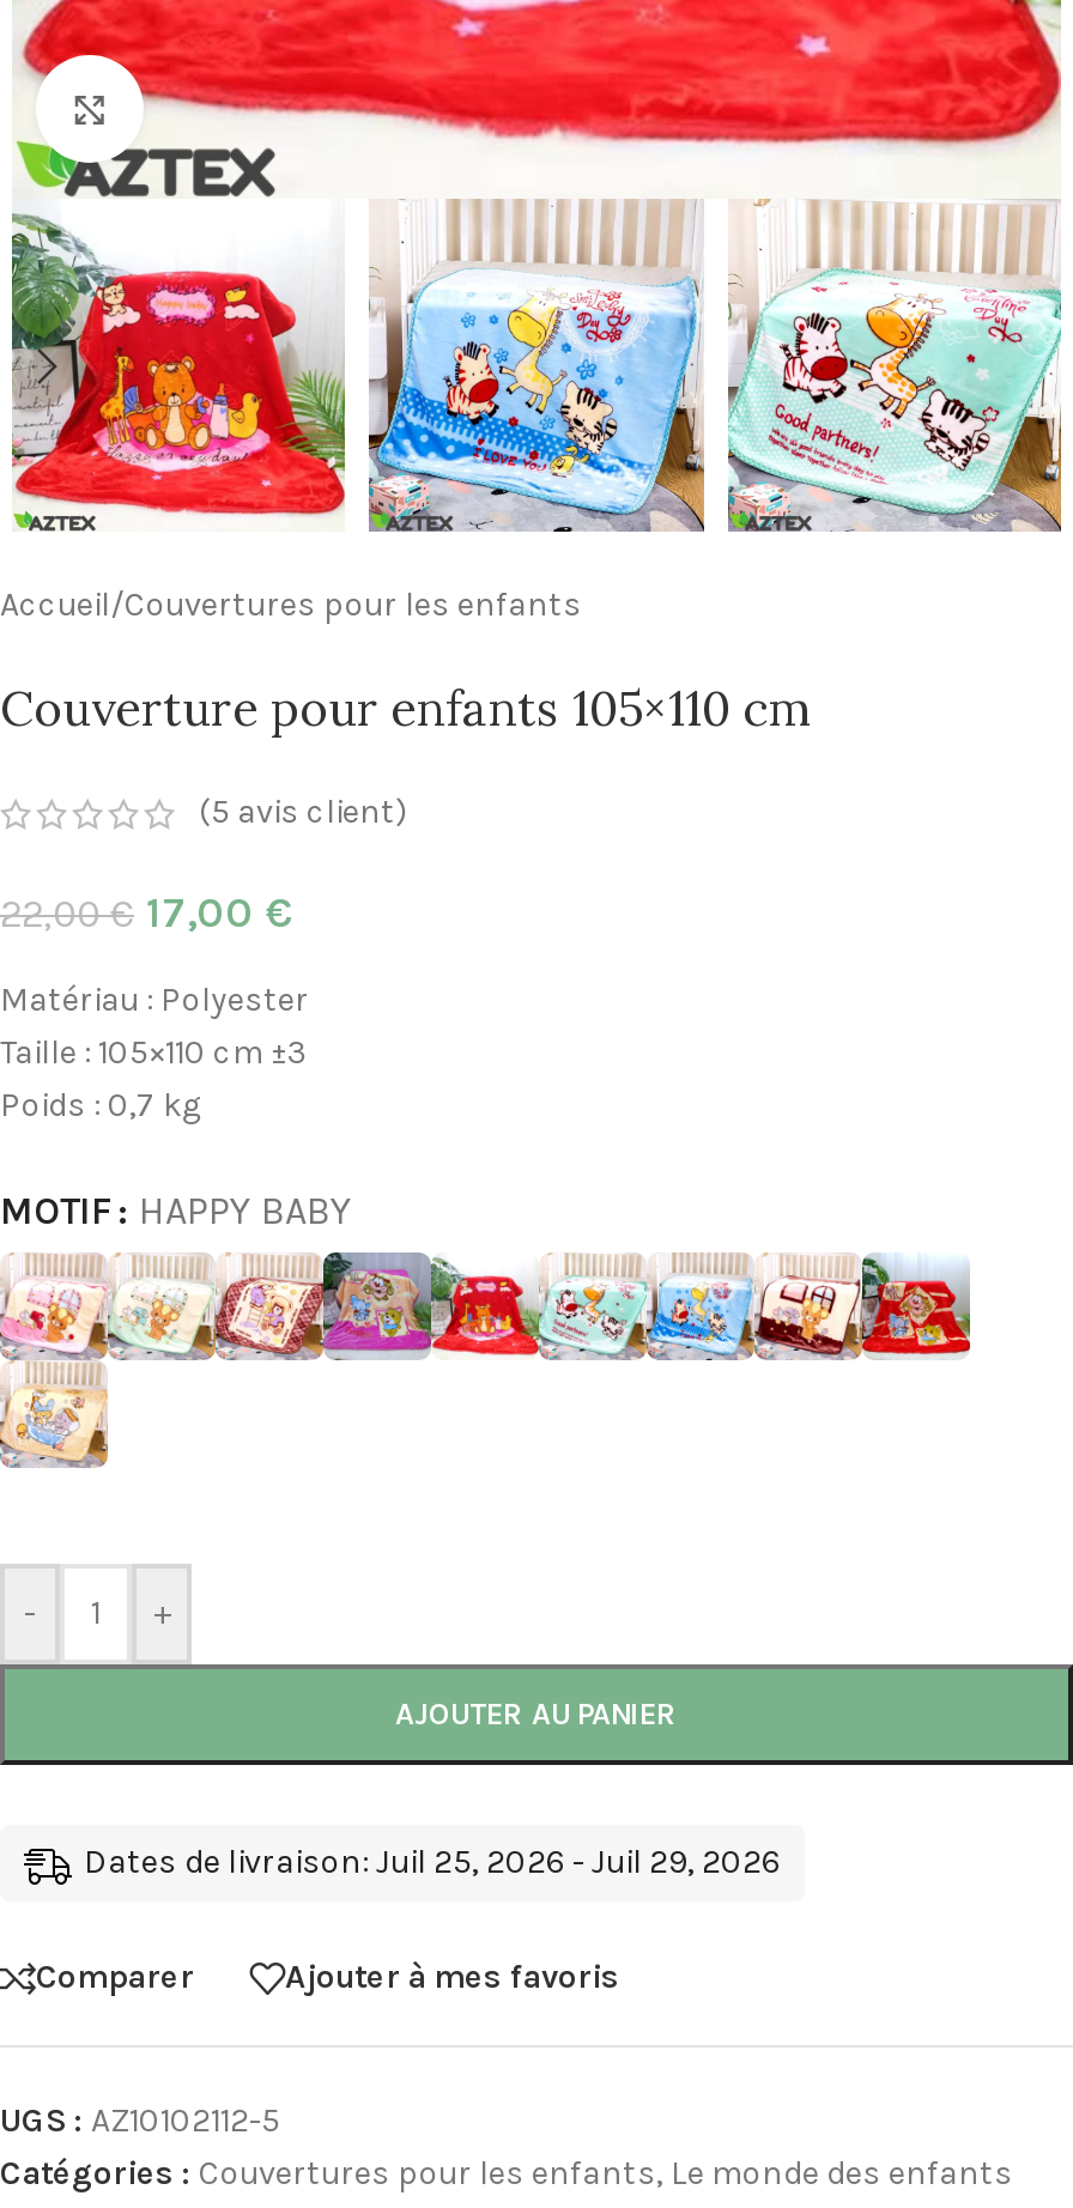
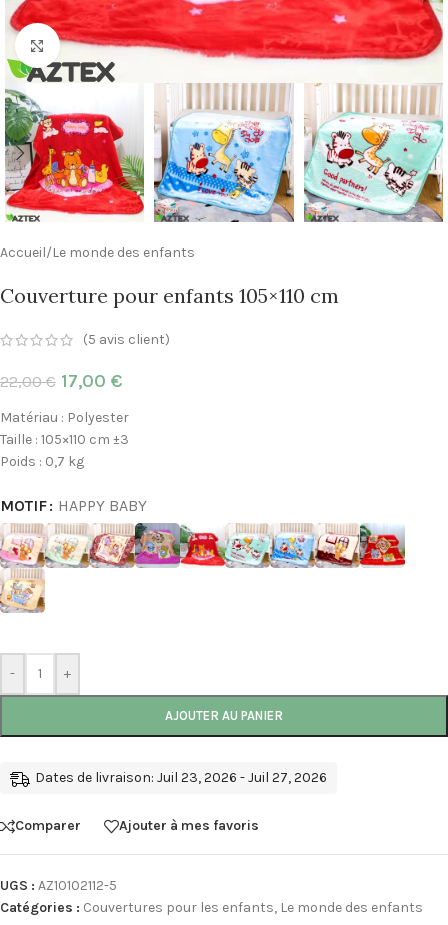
- Accueil/Couvertures pour les enfants
+ Accueil/Le monde des enfants

- Dates de livraison: Juil 25, 2026 - Juil 29, 2026
+ Dates de livraison: Juil 23, 2026 - Juil 27, 2026
